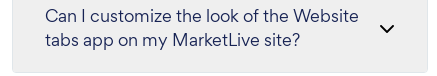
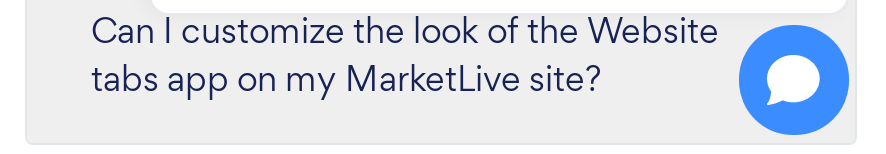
+ [image]
